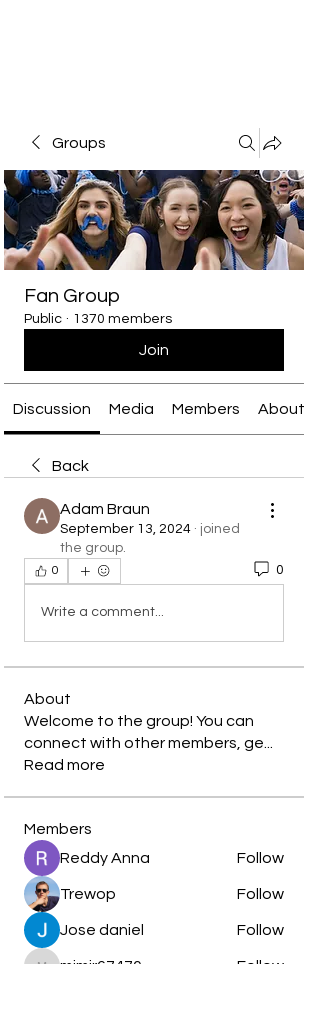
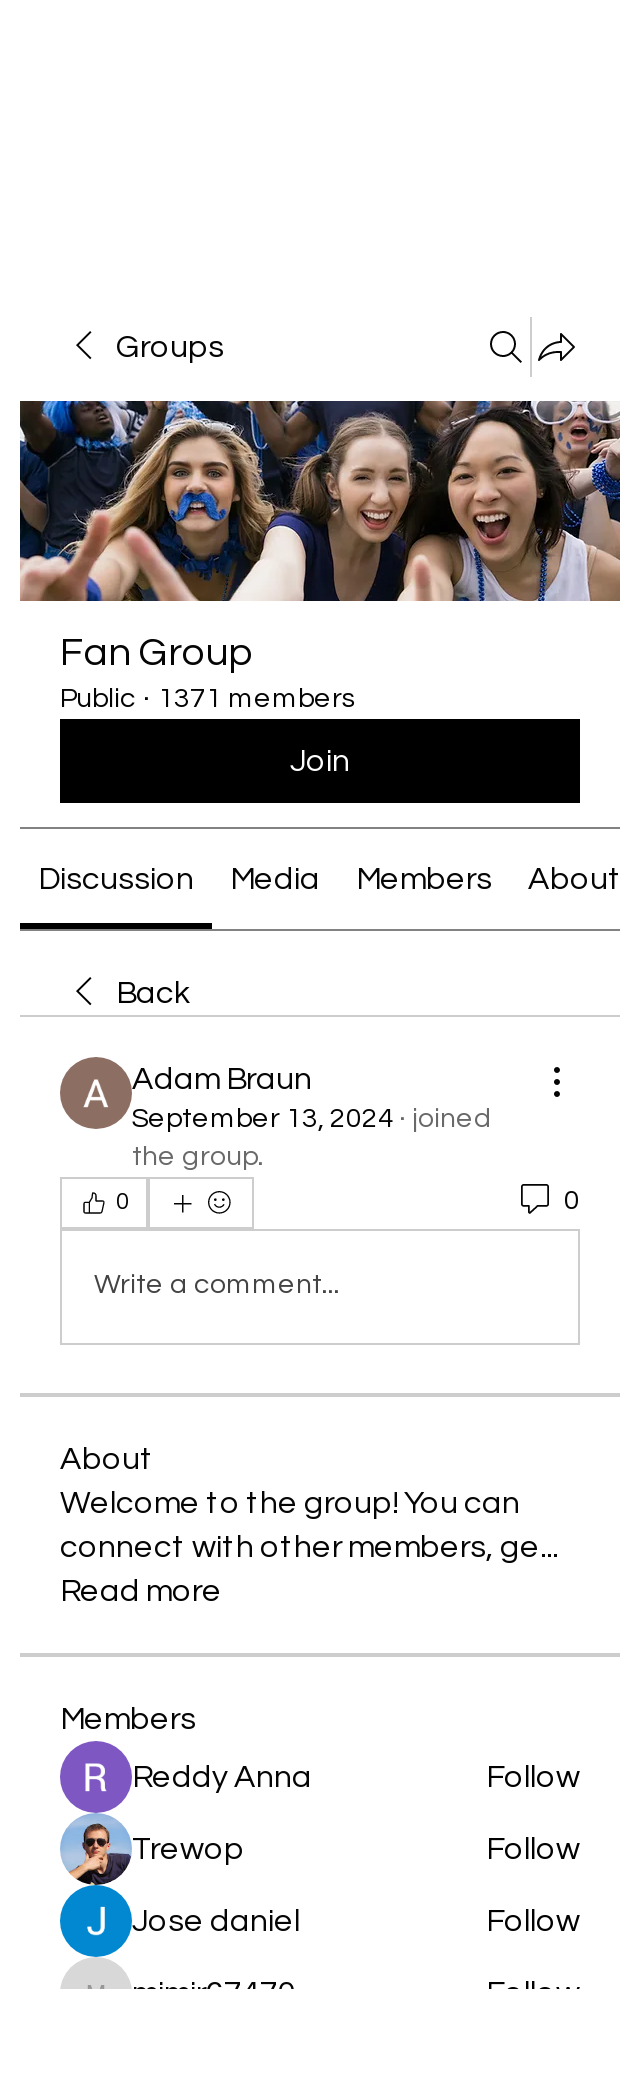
- Public · 1370 members
+ Public · 1371 members
